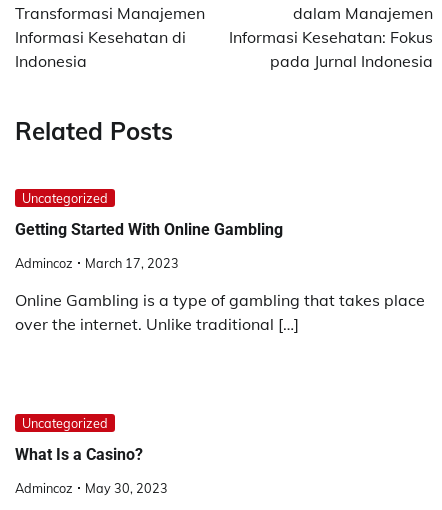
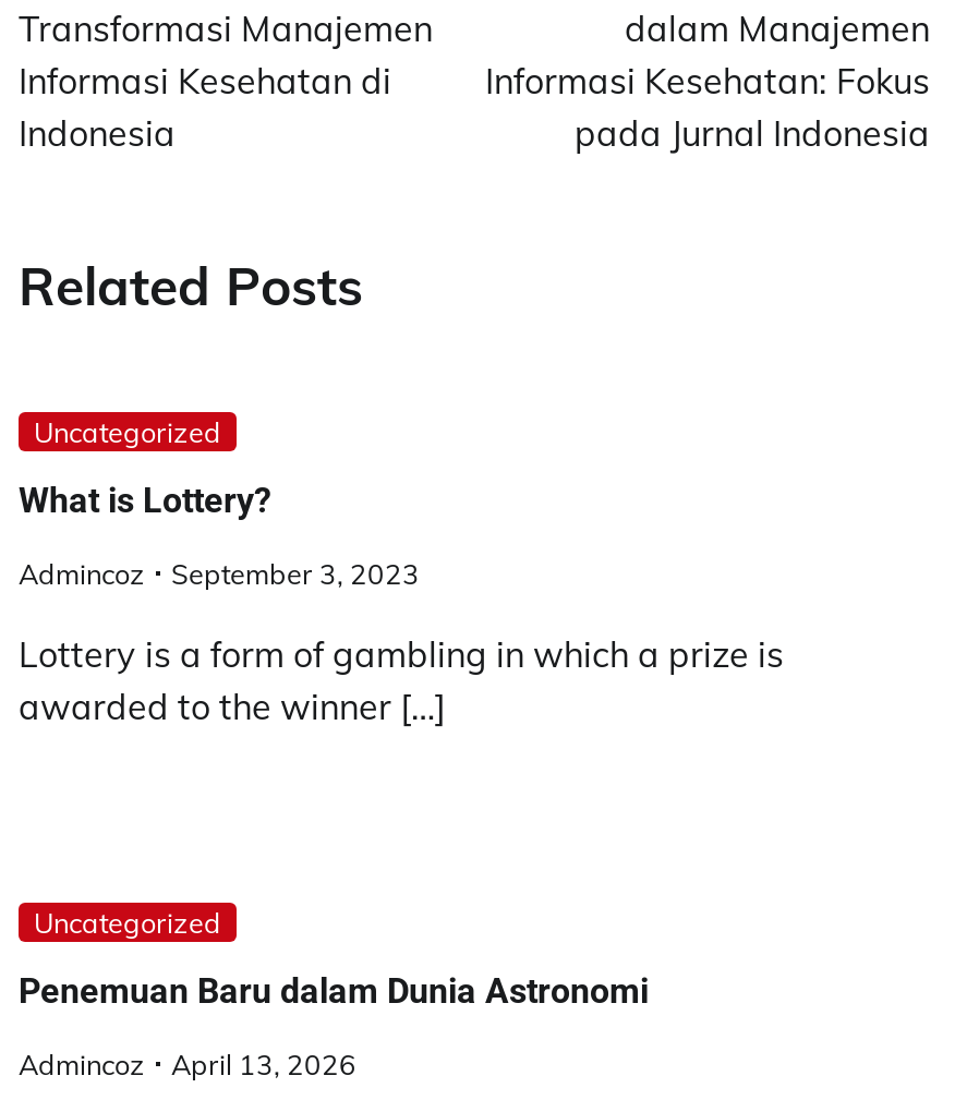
- Getting Started With Online Gambling
+ What is Lottery?

- Admincoz March 17, 2023
+ Admincoz September 3, 2023

- Online Gambling is a type of gambling that takes place
- over the internet. Unlike traditional […]
+ Lottery is a form of gambling in which a prize is
+ awarded to the winner […]

- What Is a Casino?
+ Penemuan Baru dalam Dunia Astronomi

- Admincoz May 30, 2023
+ Admincoz April 13, 2026
